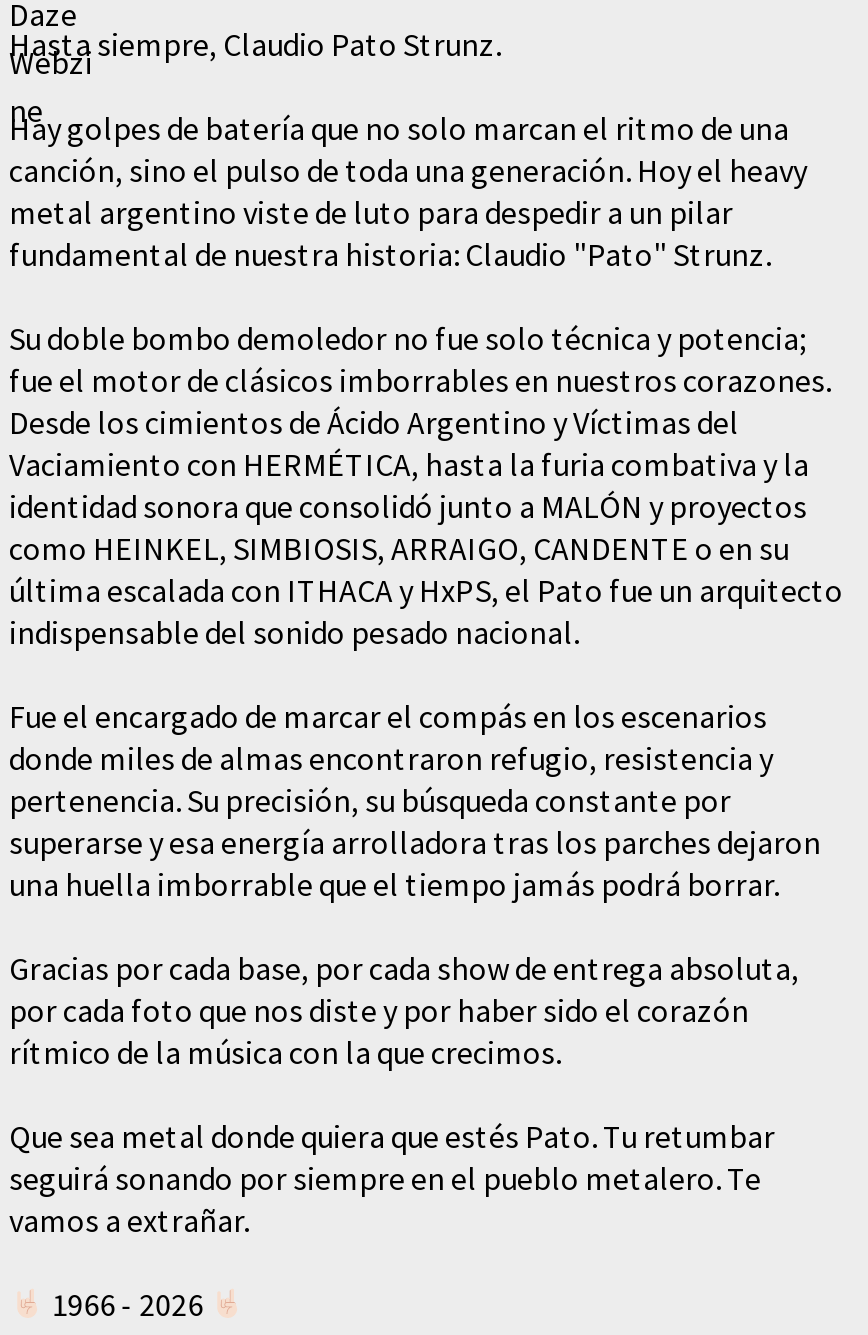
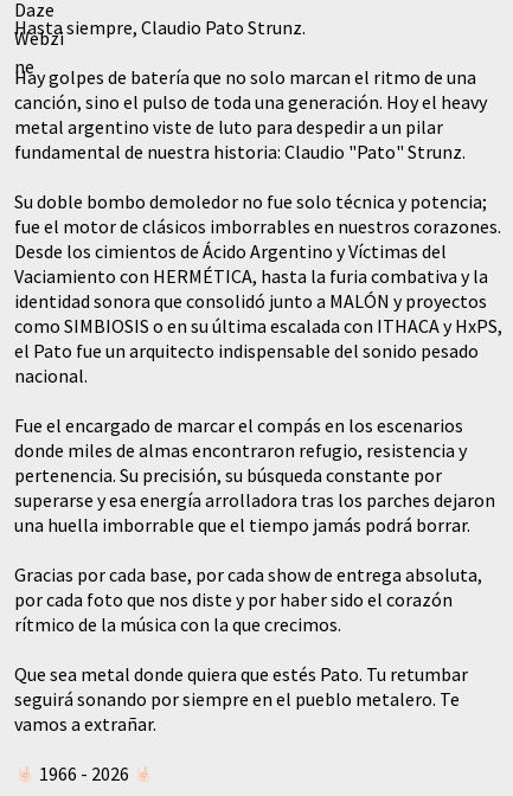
- como HEINKEL, SIMBIOSIS, ARRAIGO, CANDENTE o en su
- última escalada con ITHACA y HxPS, el Pato fue un arquitecto
- indispensable del sonido pesado nacional.
+ como SIMBIOSIS o en su última escalada con ITHACA y HxPS,
+ el Pato fue un arquitecto indispensable del sonido pesado
+ nacional.
